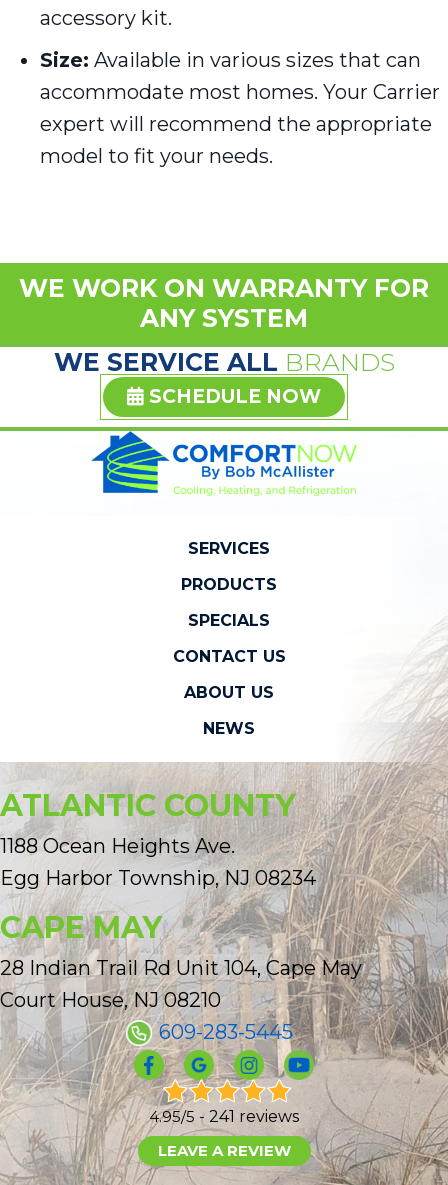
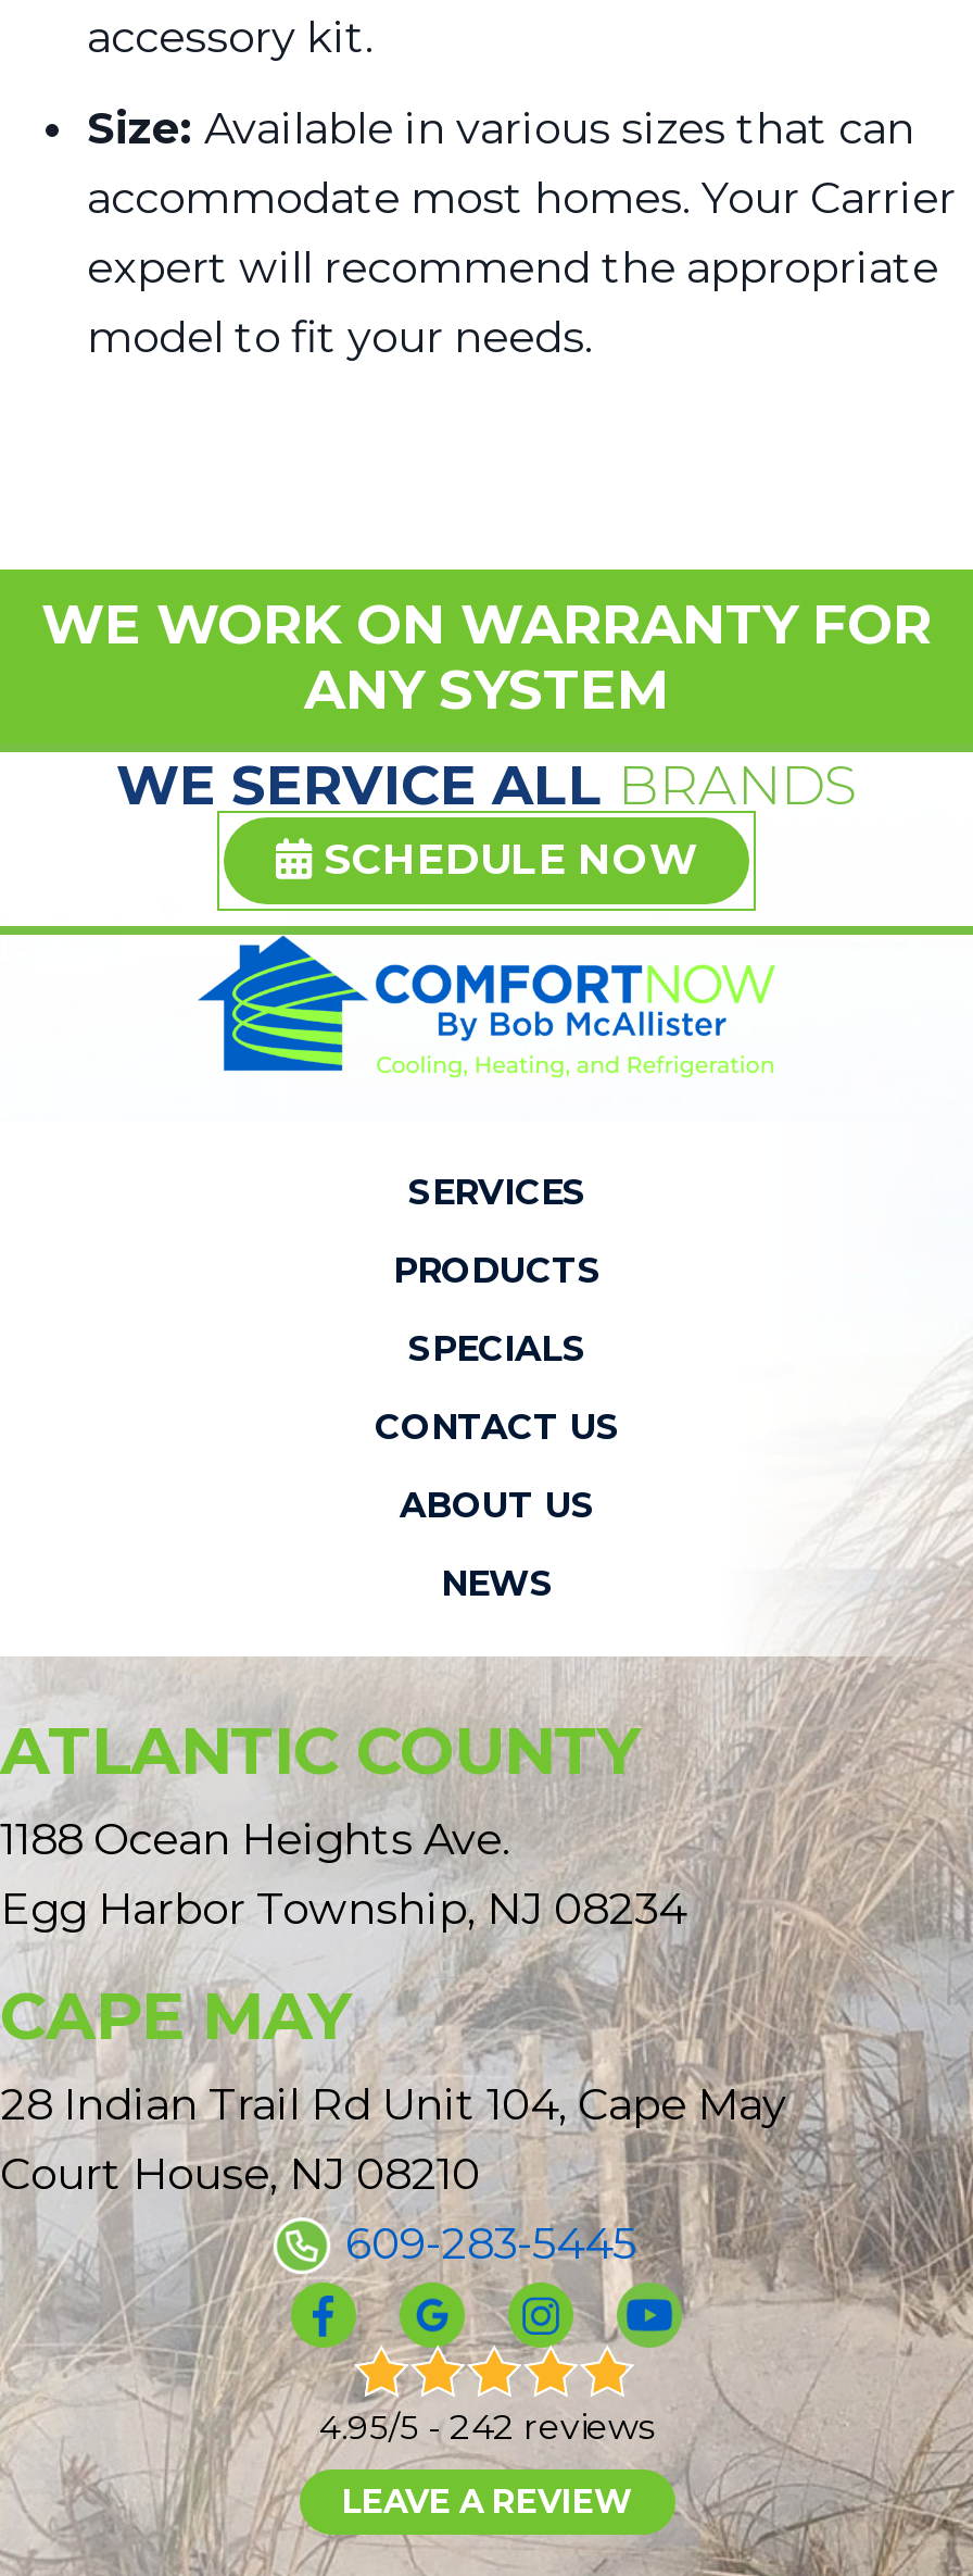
- 4.95/5 - 241 reviews
+ 4.95/5 - 242 reviews
